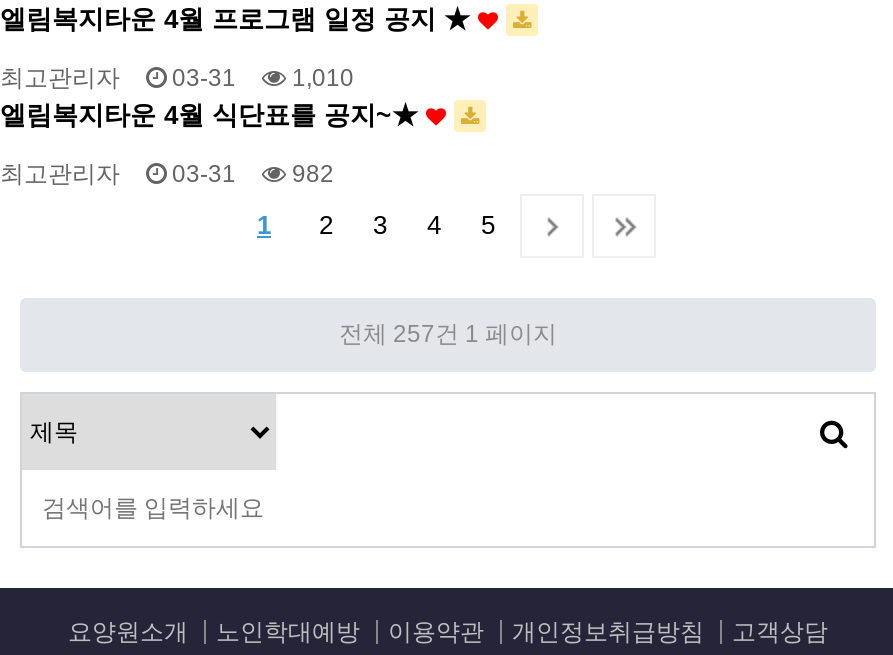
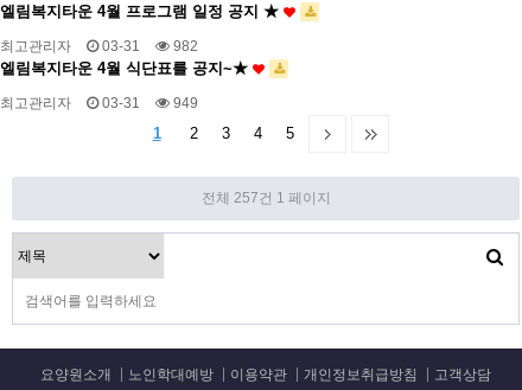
- 최고관리자 03-31 1,010
+ 최고관리자 03-31 982

- 최고관리자 03-31 982
+ 최고관리자 03-31 949
